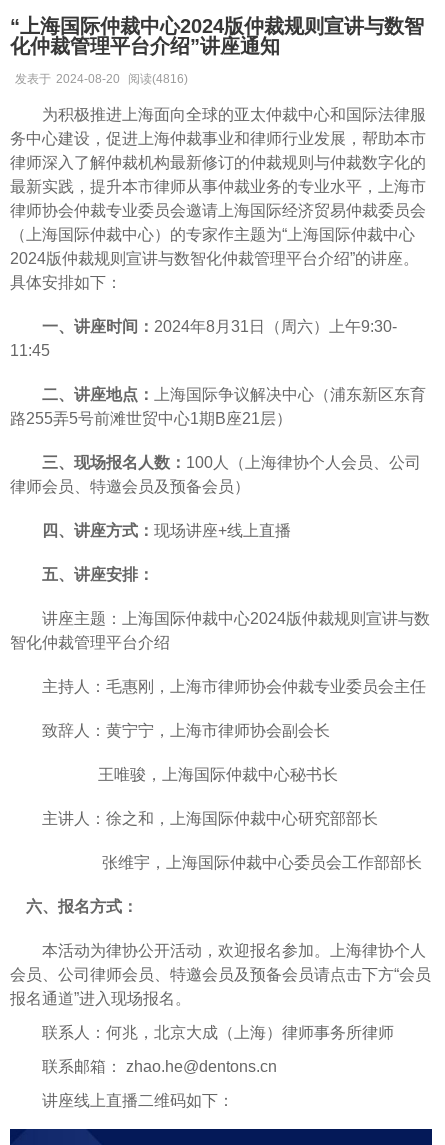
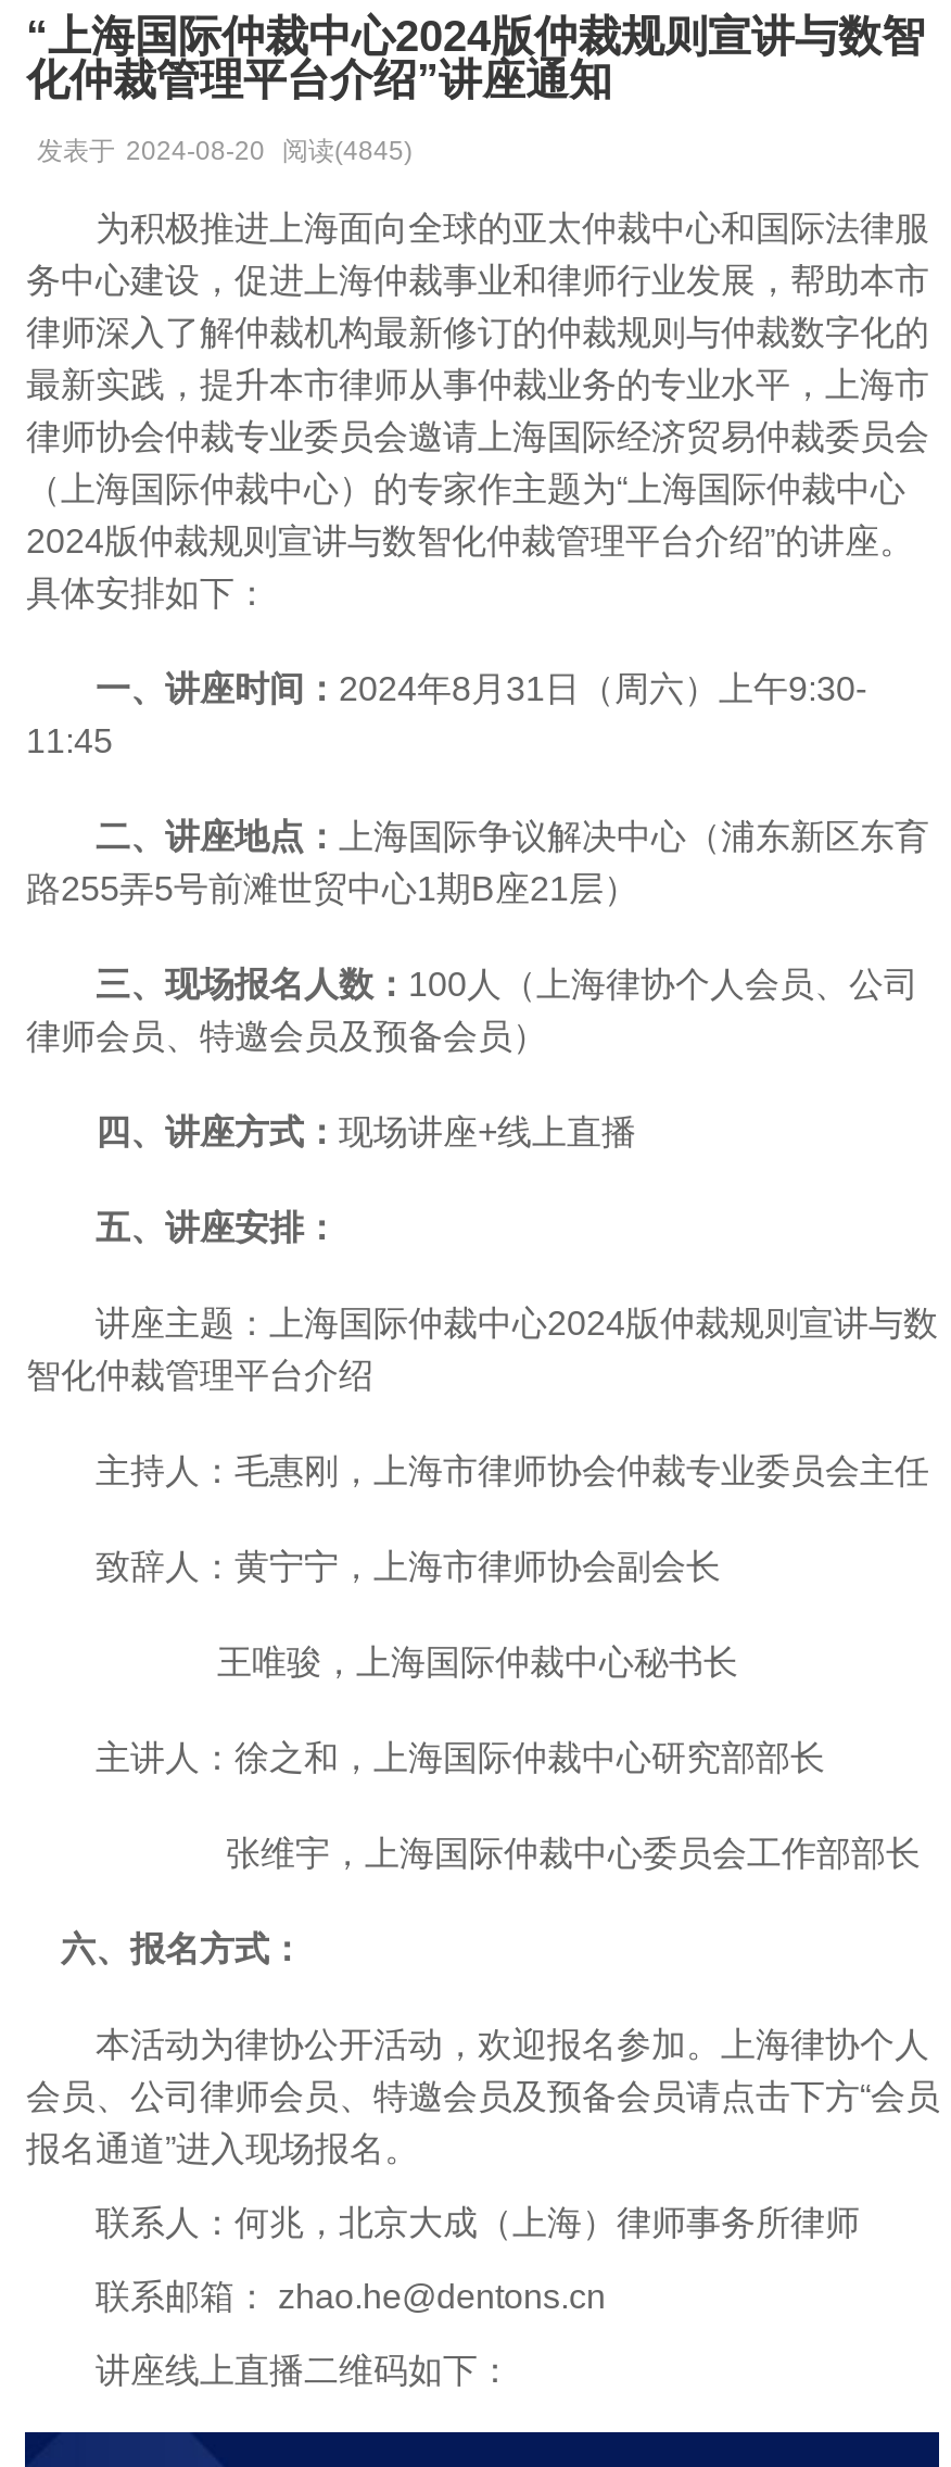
- 发表于 2024-08-20 阅读(4816)
+ 发表于 2024-08-20 阅读(4845)
